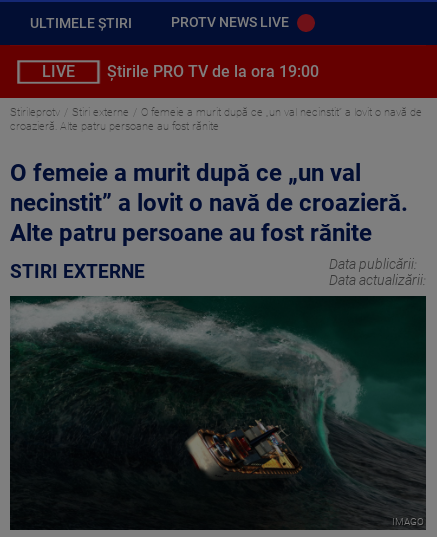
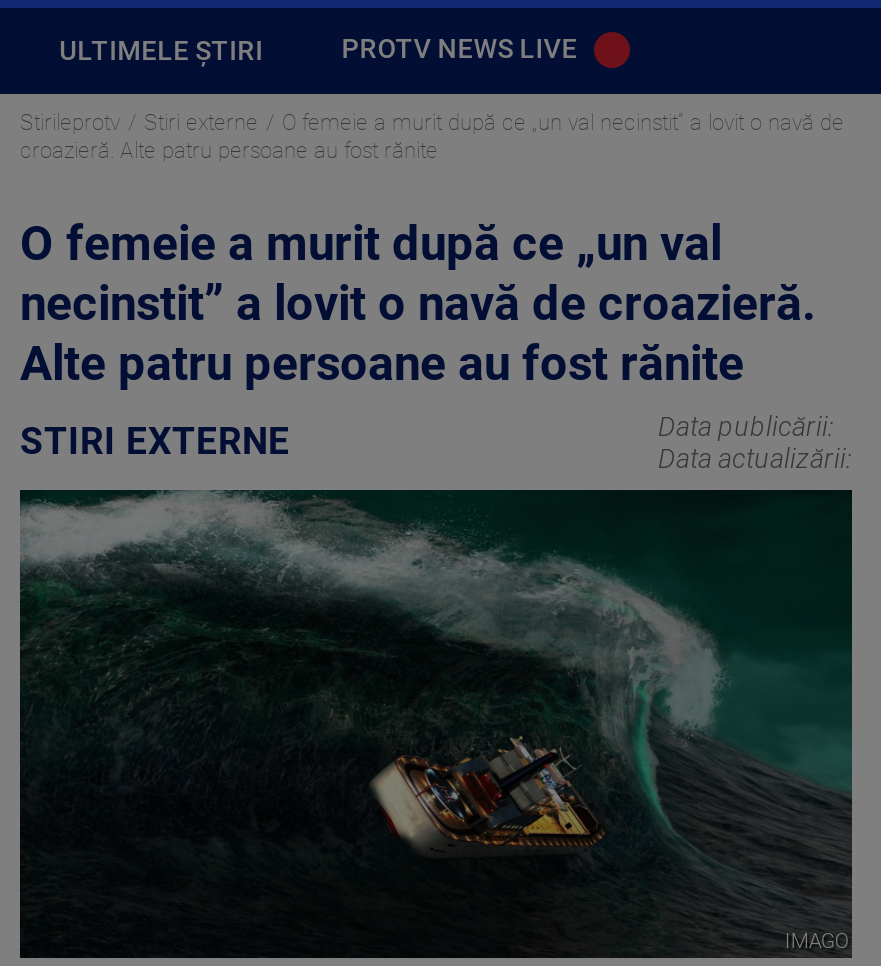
- LIVE
- Știrile PRO TV de la ora 19:00
